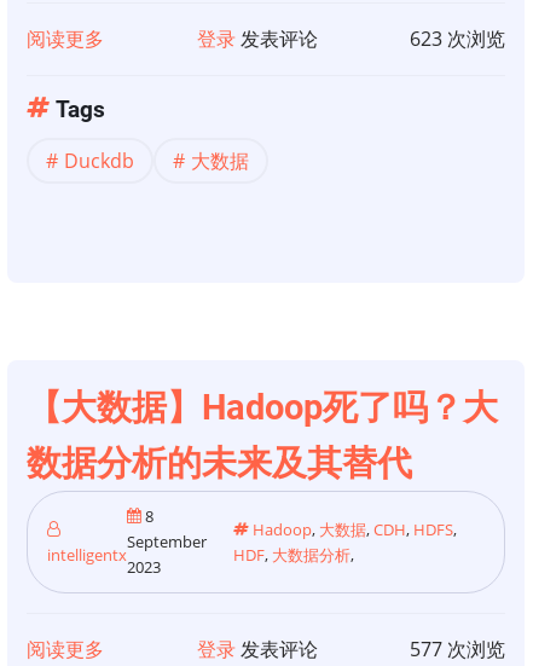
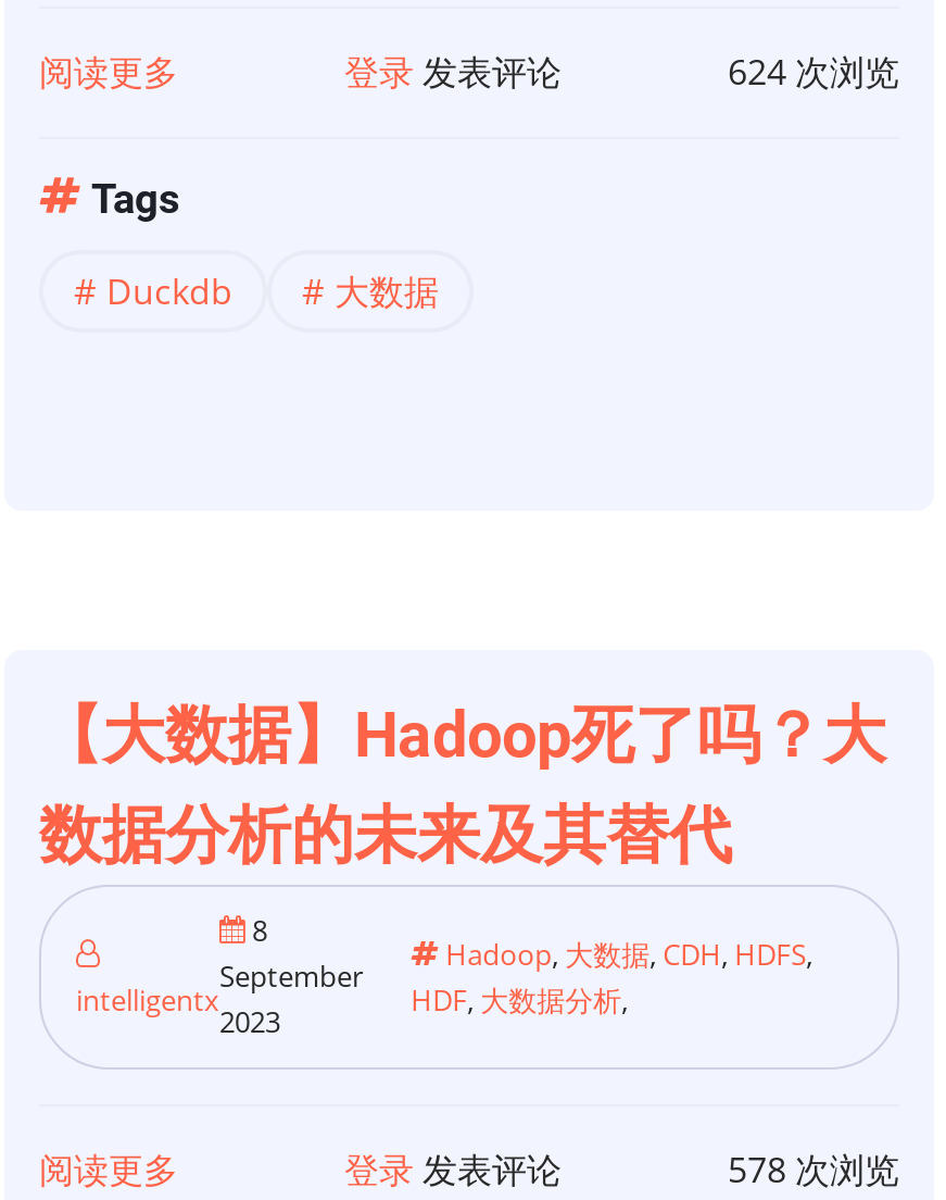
- 623 次浏览
+ 624 次浏览

- 577 次浏览
+ 578 次浏览
